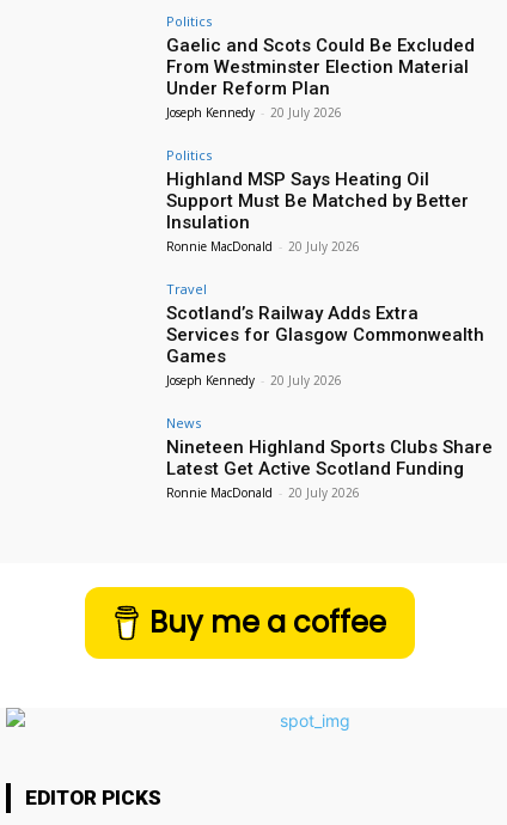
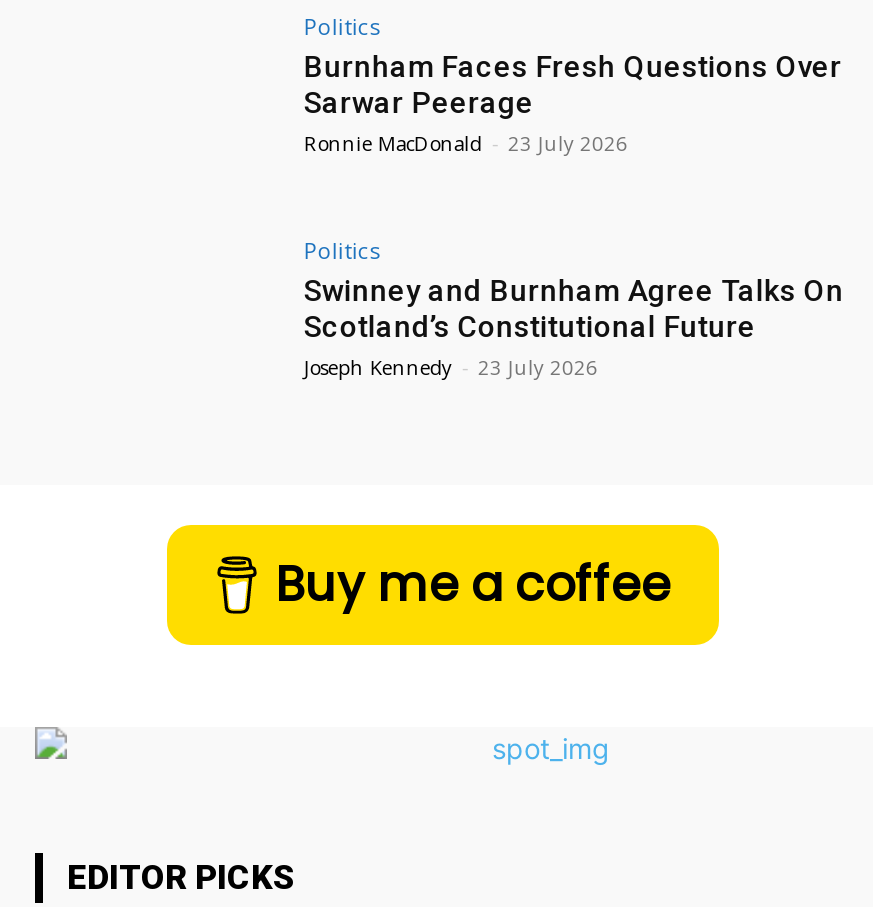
- Gaelic and Scots Could Be Excluded
- From Westminster Election Material
- Under Reform Plan
- Joseph Kennedy - 20 July 2026
+ Burnham Faces Fresh Questions Over
+ Sarwar Peerage
+ Ronnie MacDonald - 23 July 2026

- Highland MSP Says Heating Oil
- Support Must Be Matched by Better
- Insulation
- Ronnie MacDonald - 20 July 2026
- Travel
- Scotland’s Railway Adds Extra
- Services for Glasgow Commonwealth
- Games
- Joseph Kennedy - 20 July 2026
- News
- Nineteen Highland Sports Clubs Share
- Latest Get Active Scotland Funding
- Ronnie MacDonald - 20 July 2026
+ Swinney and Burnham Agree Talks On
+ Scotland’s Constitutional Future
+ Joseph Kennedy - 23 July 2026
